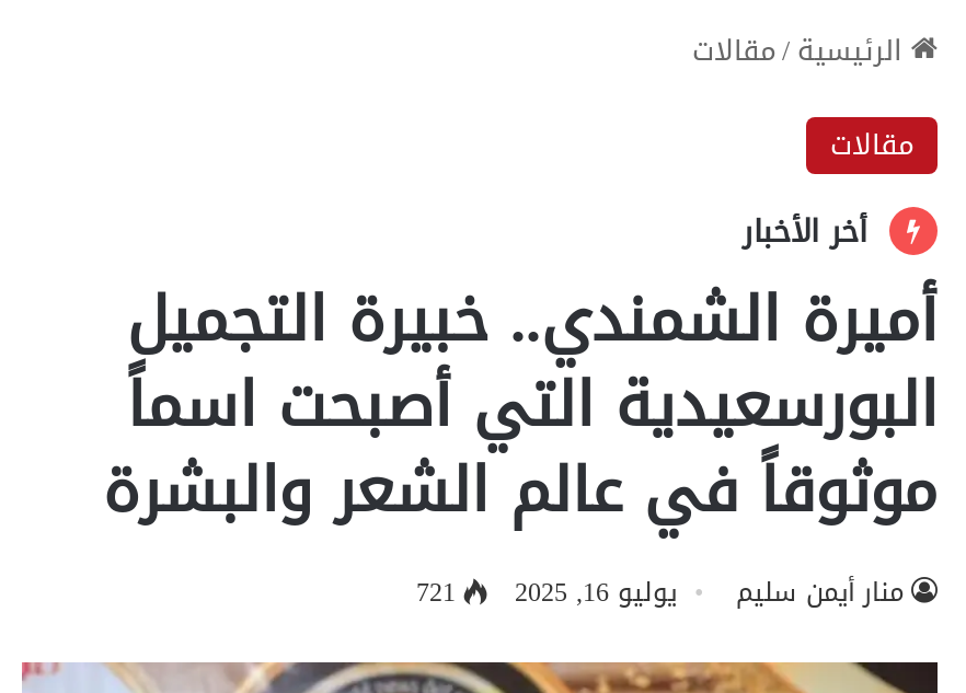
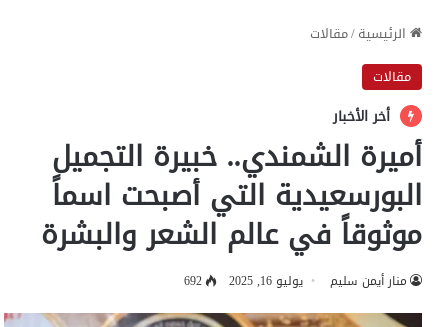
- 721
+ 692
